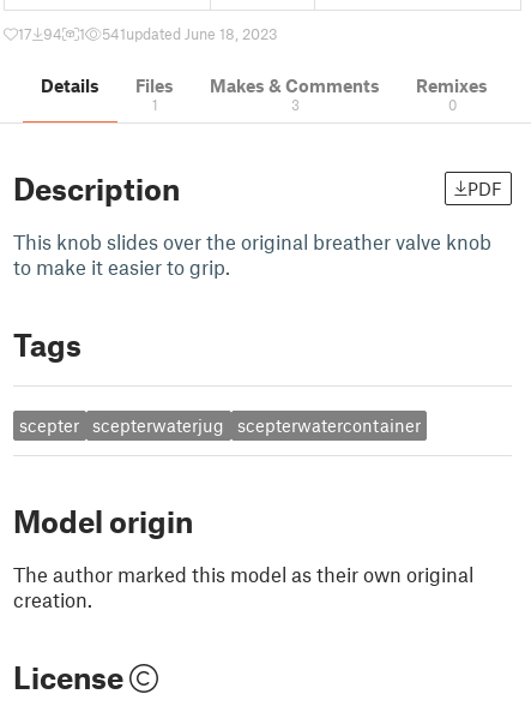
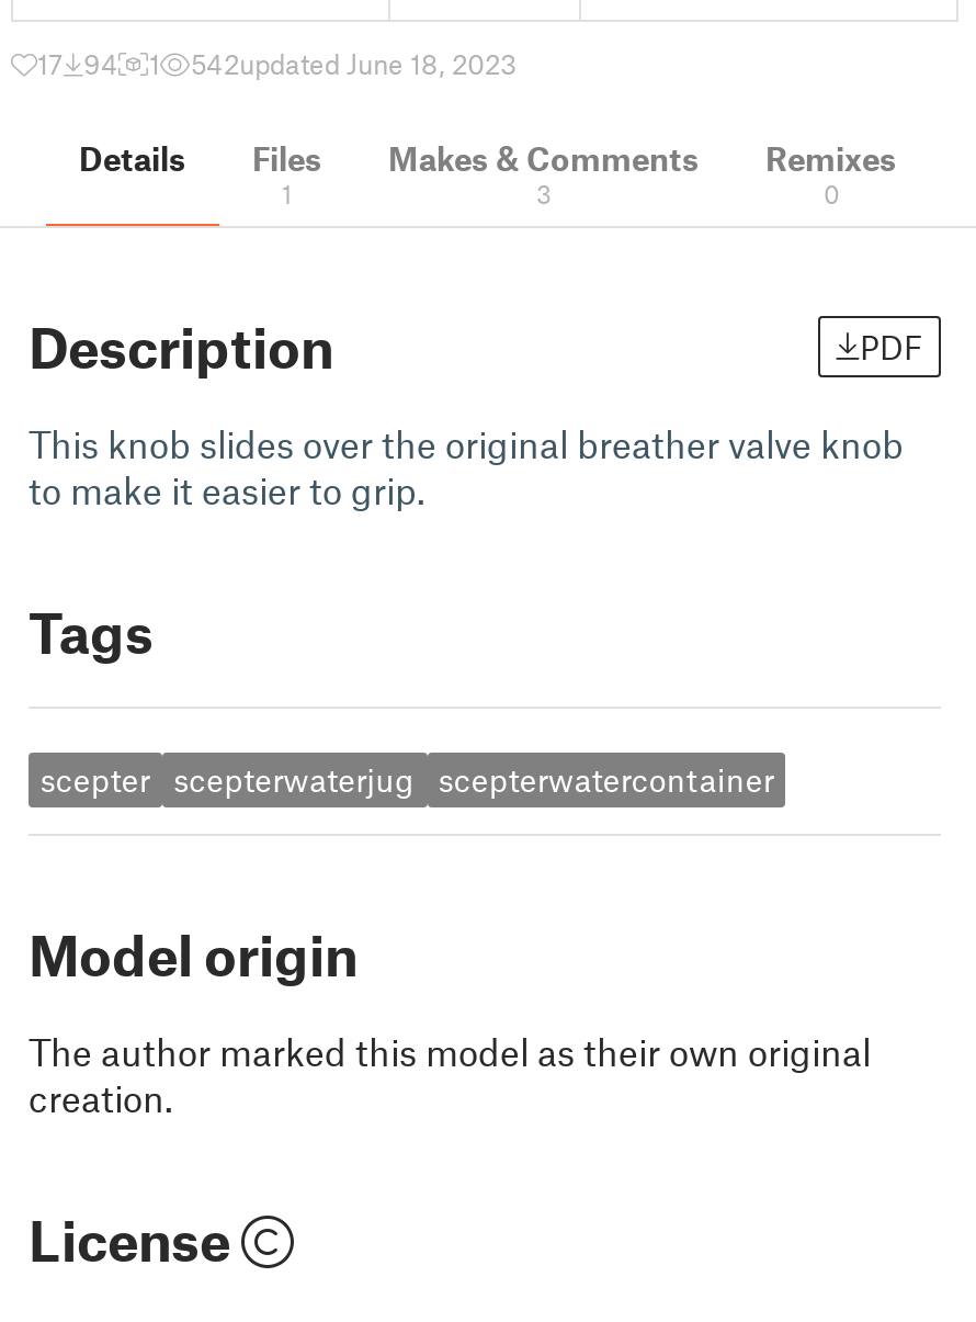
- 17 94 1 541updated June 18, 2023
+ 17 94 1 542updated June 18, 2023
